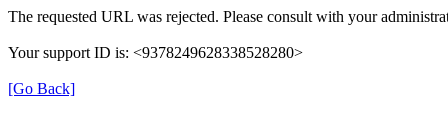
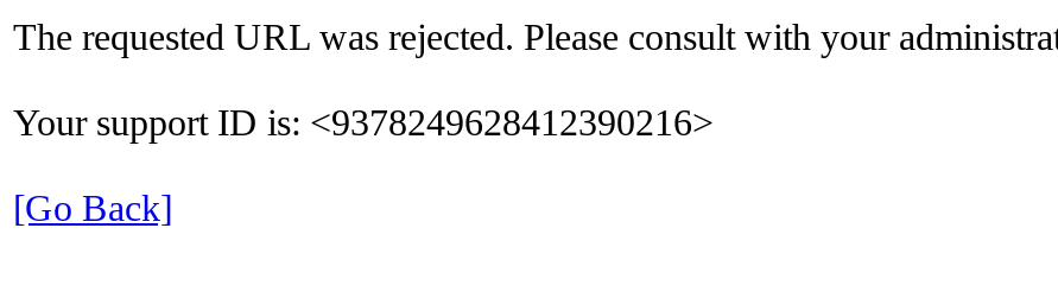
- Your support ID is: <9378249628338528280>
+ Your support ID is: <9378249628412390216>
